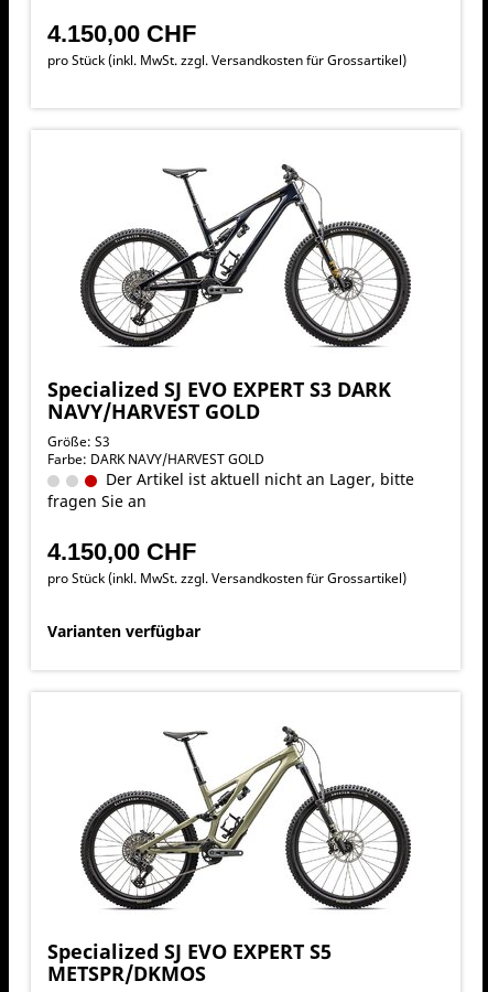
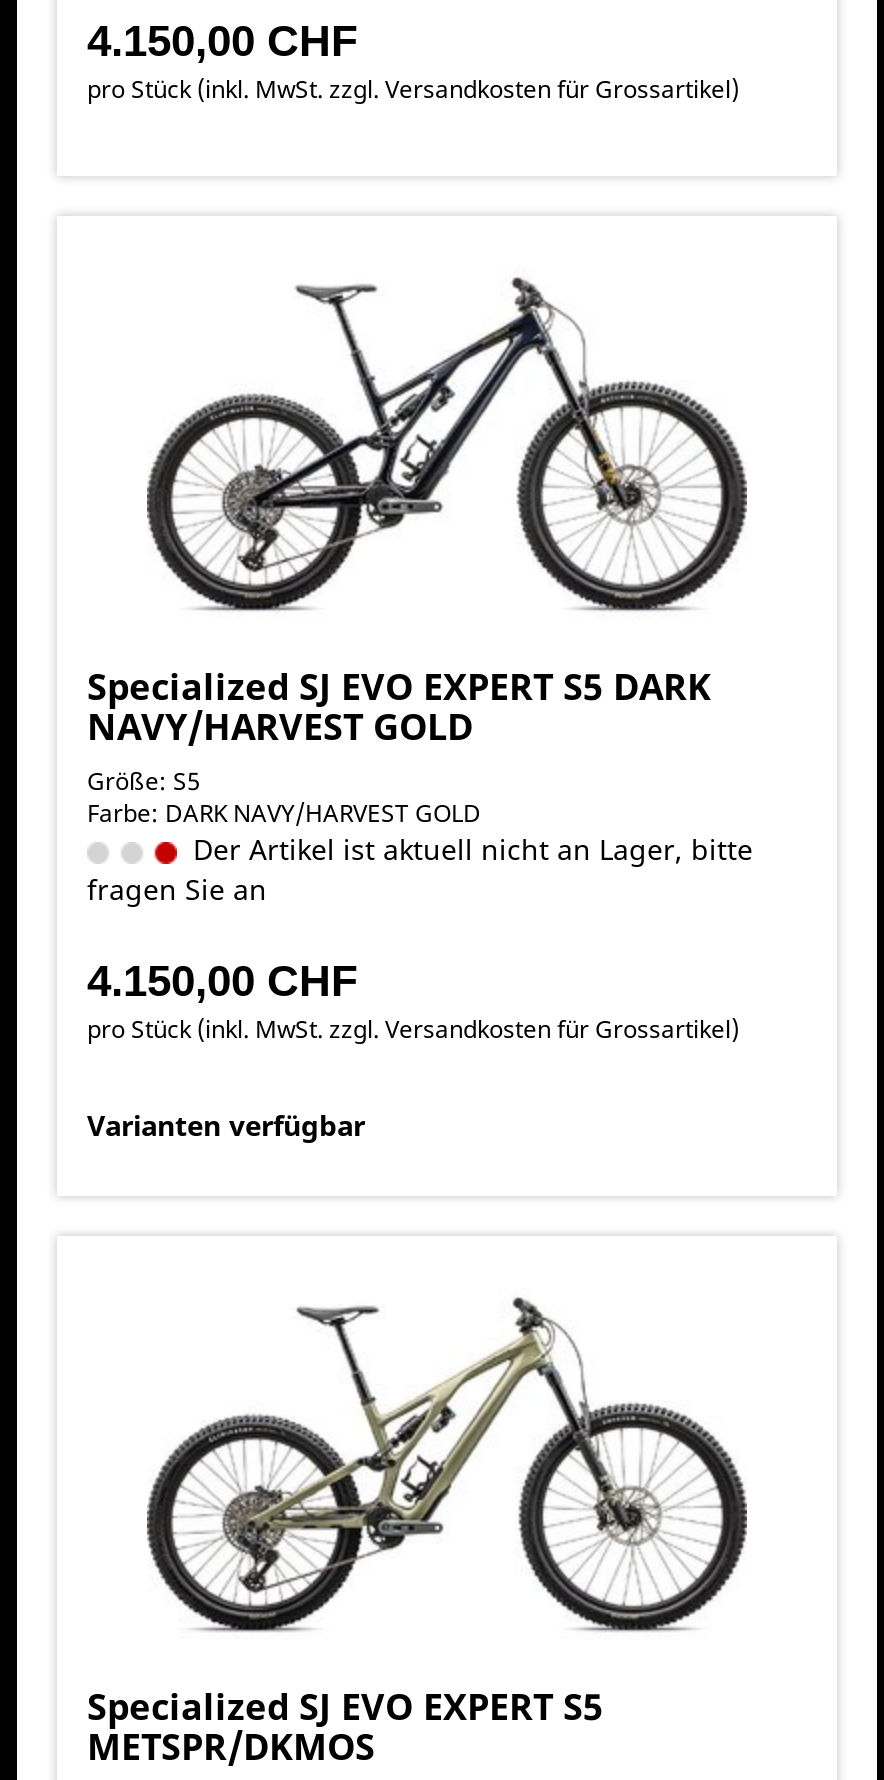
- Specialized SJ EVO EXPERT S3 DARK
+ Specialized SJ EVO EXPERT S5 DARK

- Größe: S3
+ Größe: S5
